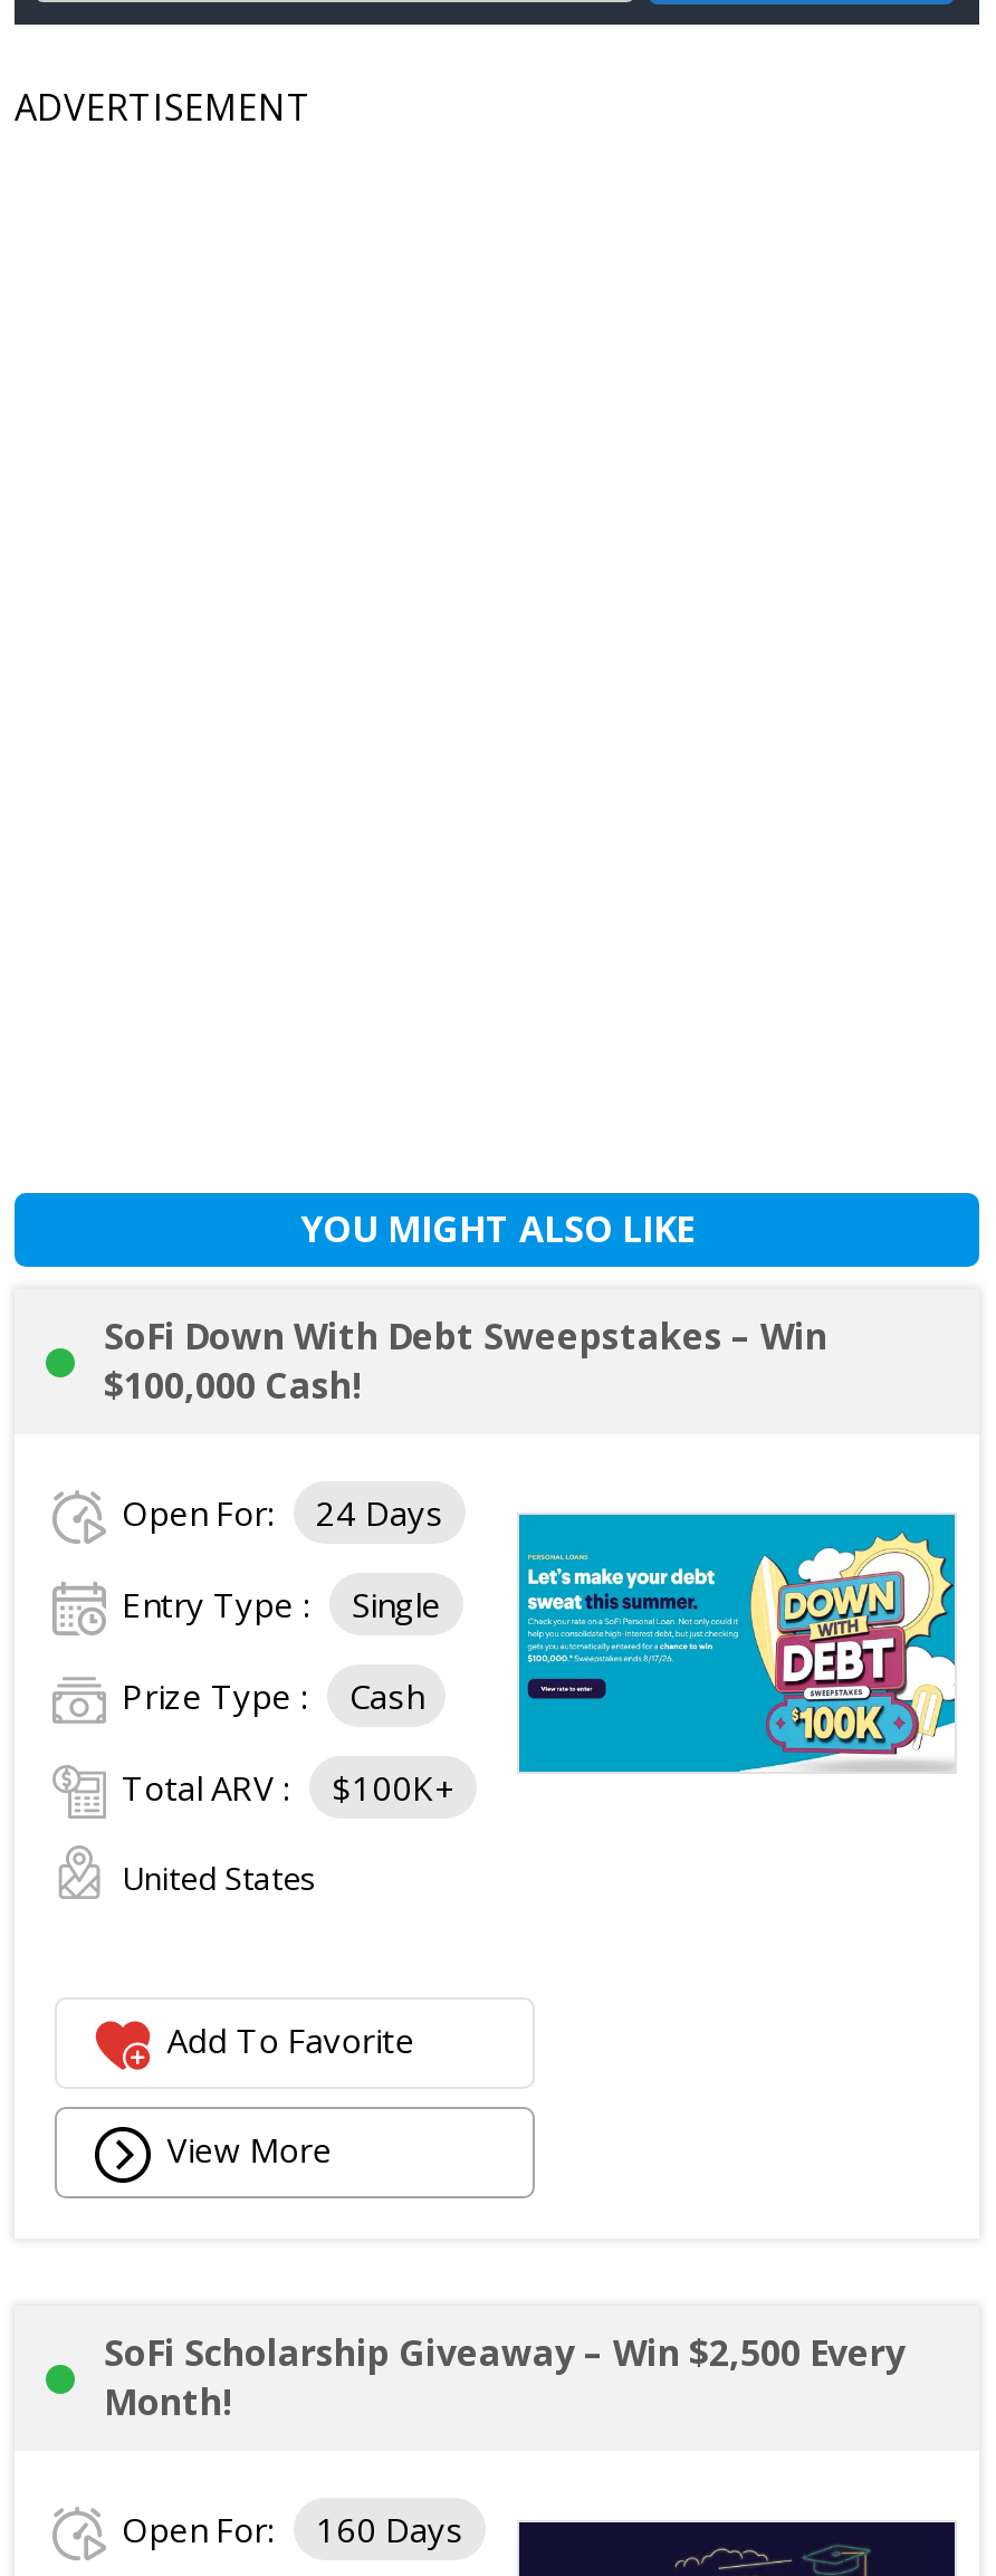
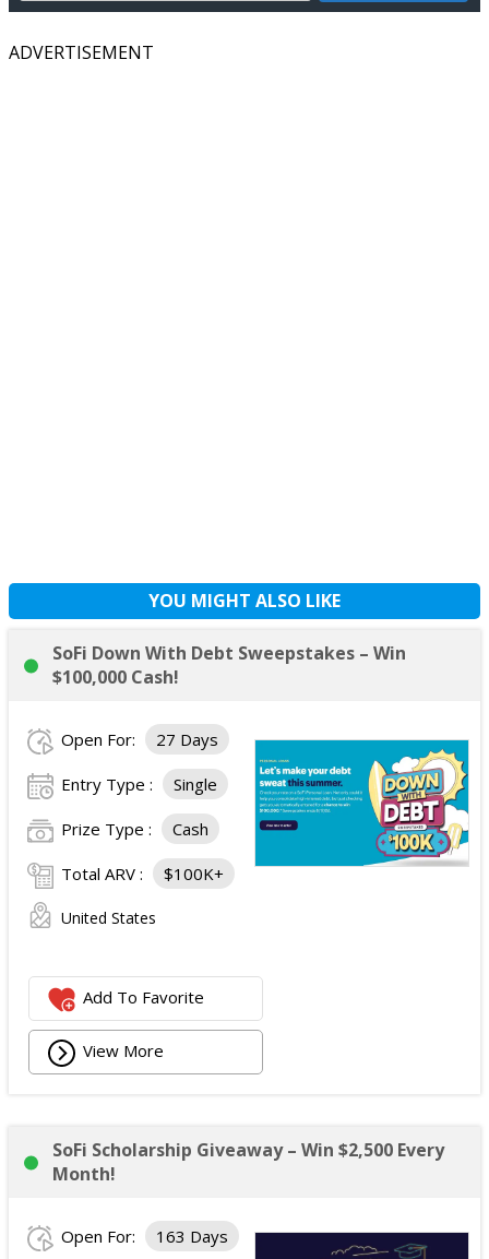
- Open For: 24 Days
+ Open For: 27 Days

- Open For: 160 Days
+ Open For: 163 Days
